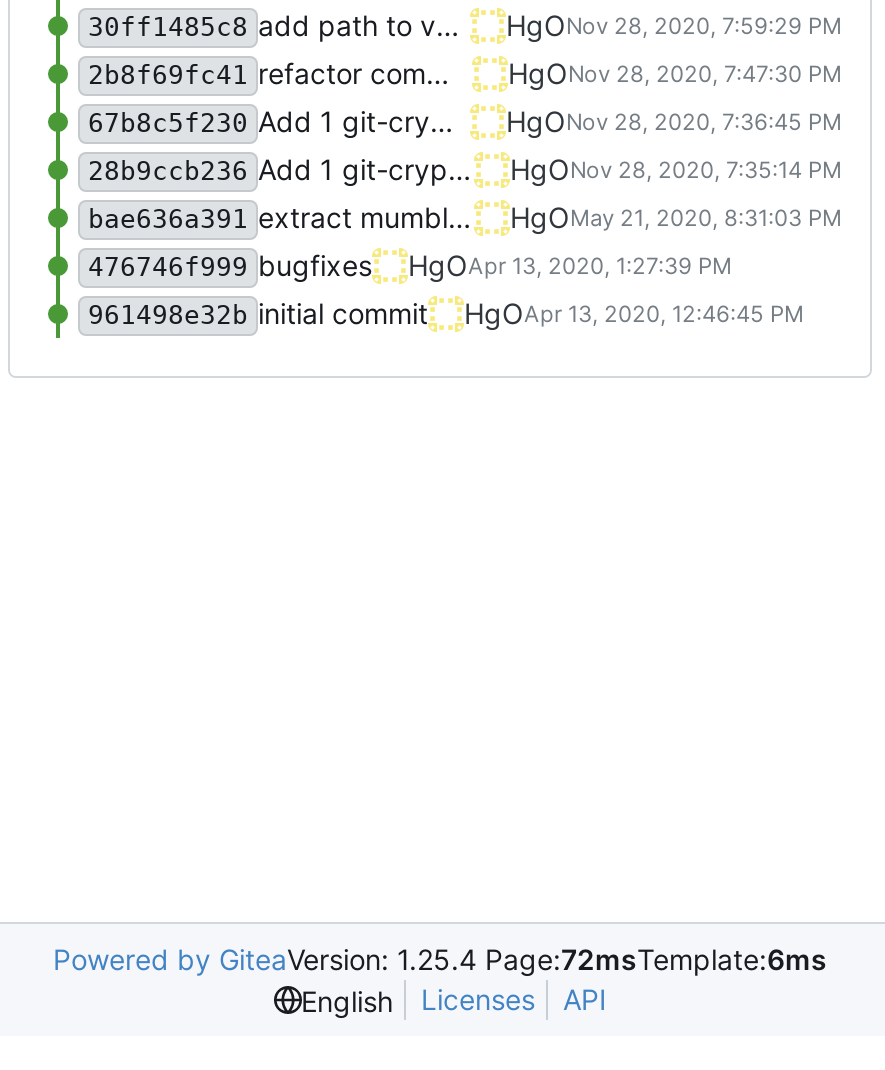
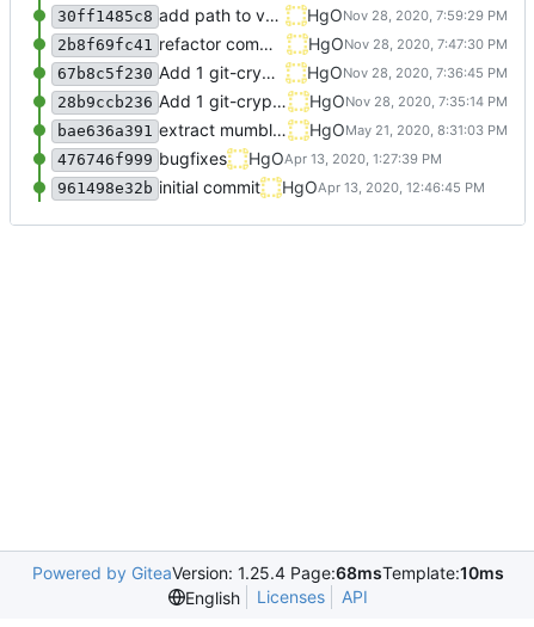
- Powered by GiteaVersion: 1.25.4 Page:72msTemplate:6ms
+ Powered by GiteaVersion: 1.25.4 Page:68msTemplate:10ms
